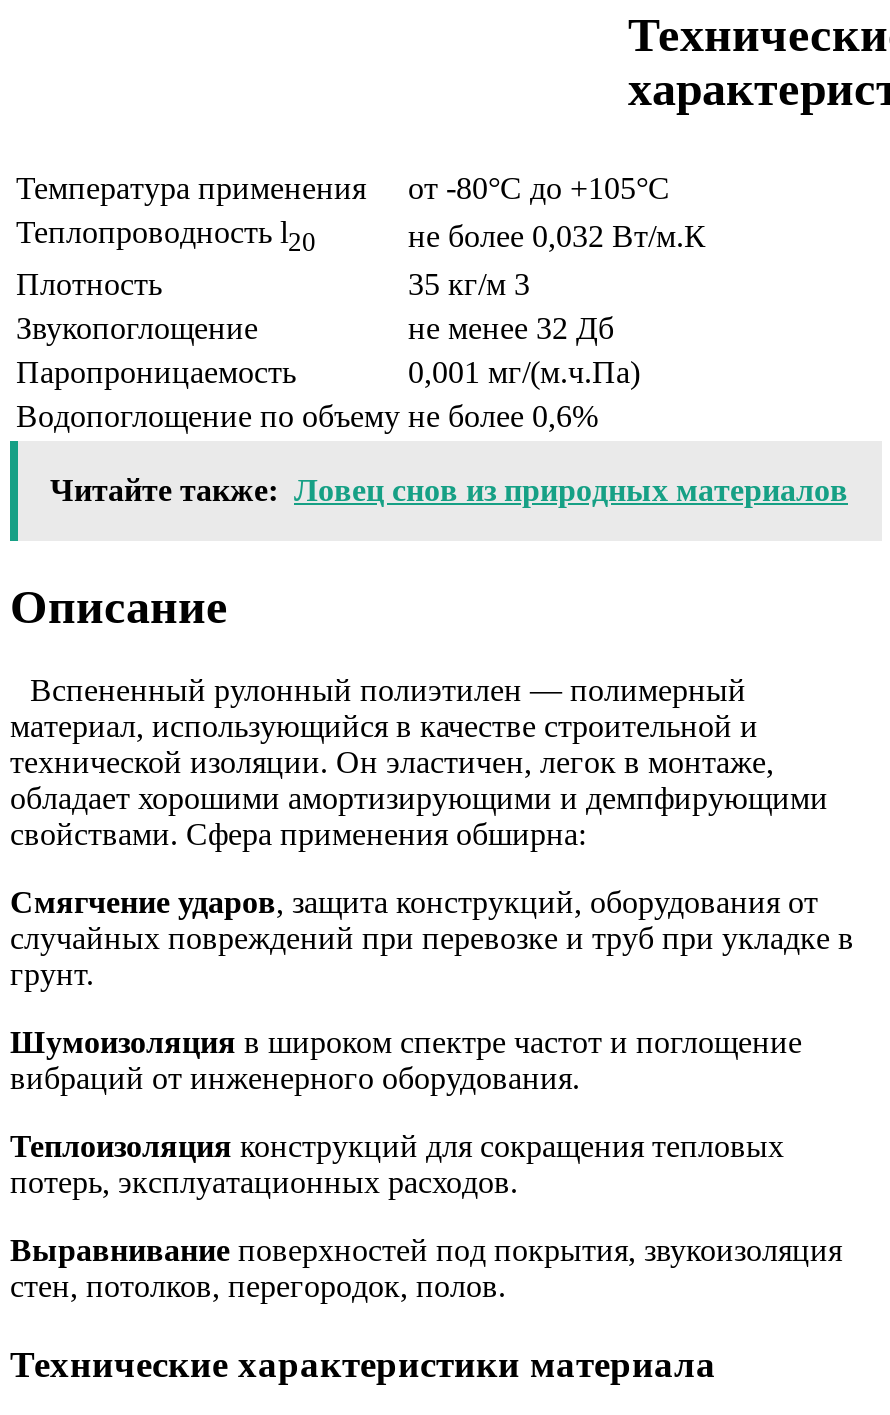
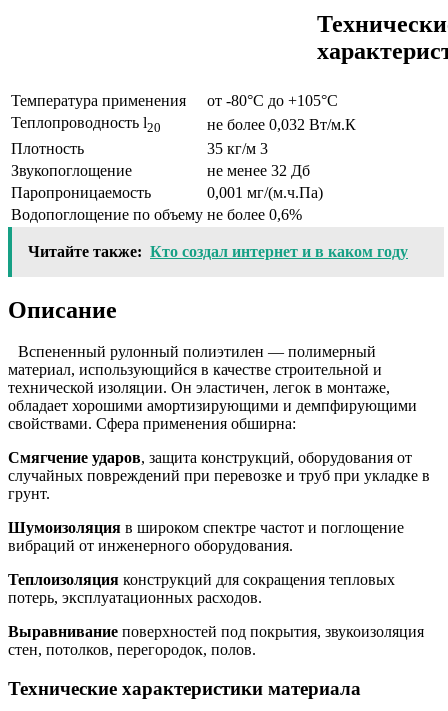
- Читайте также: Ловец снов из природных материалов
+ Читайте также: Кто создал интернет и в каком году
